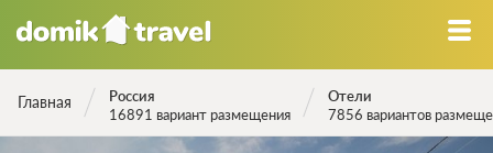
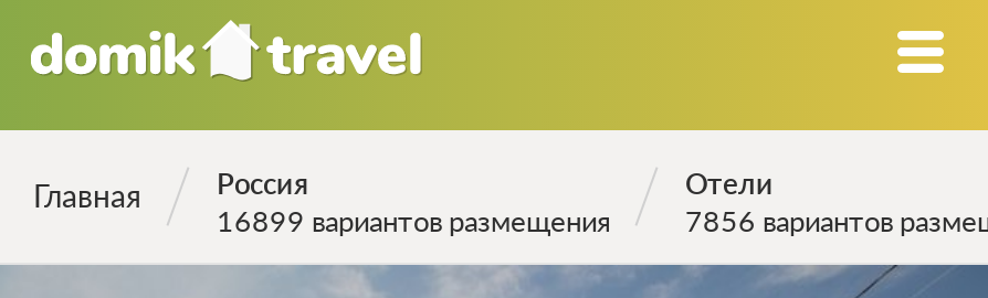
- 16891 вариант размещения
+ 16899 вариантов размещения
